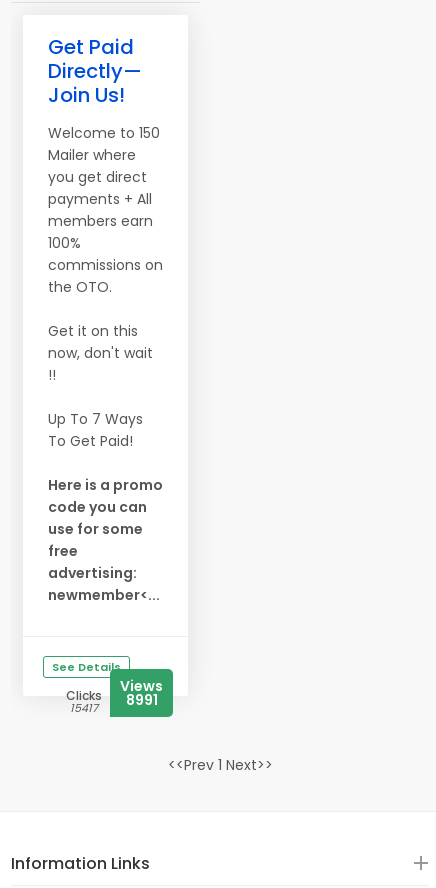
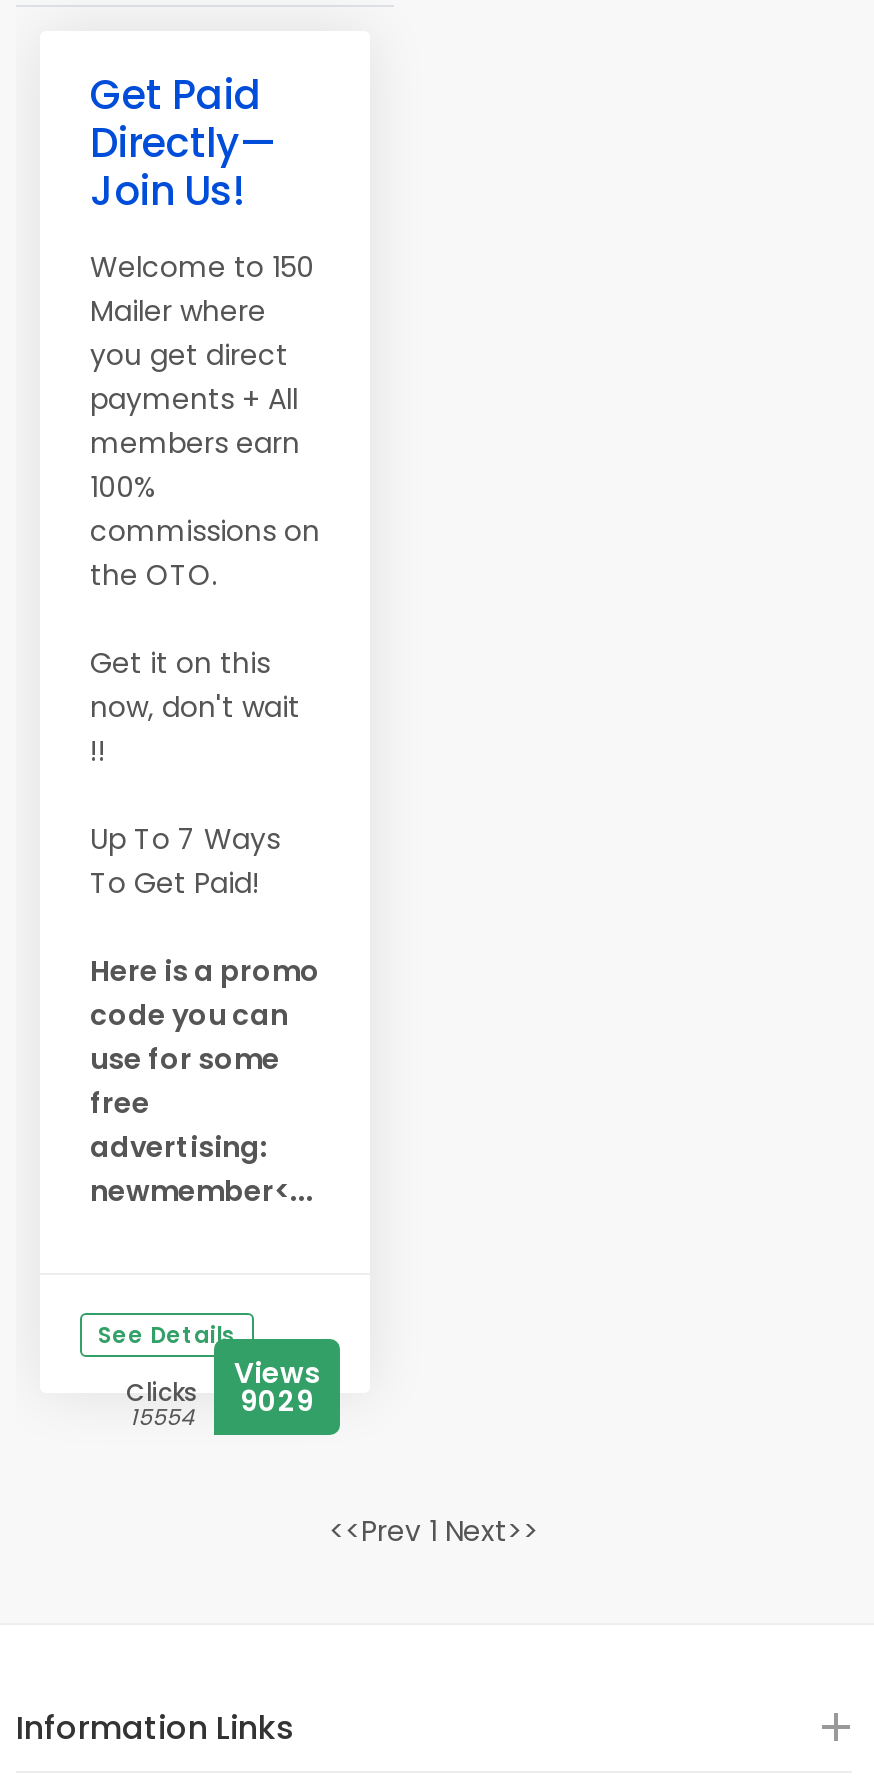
- 8991
+ 9029

- 15417
+ 15554
